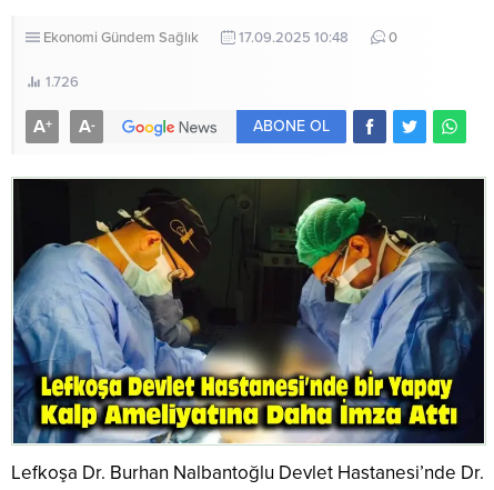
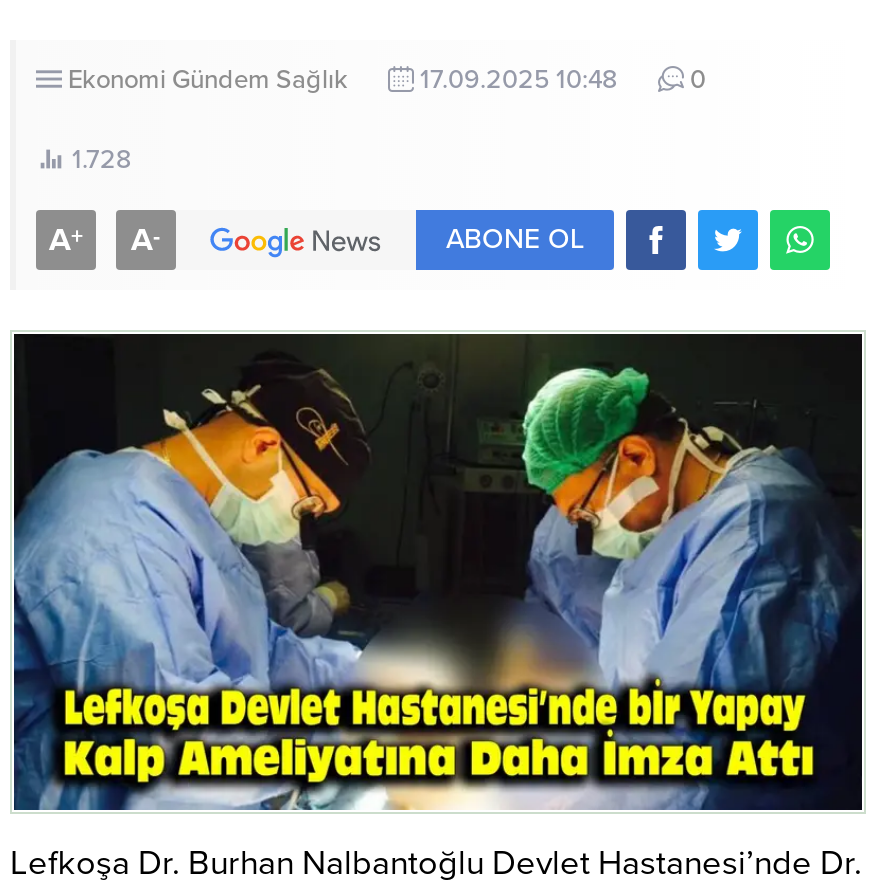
- 1.726
+ 1.728
